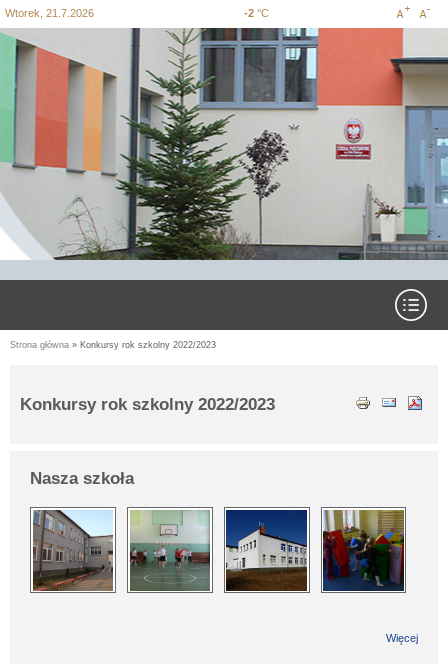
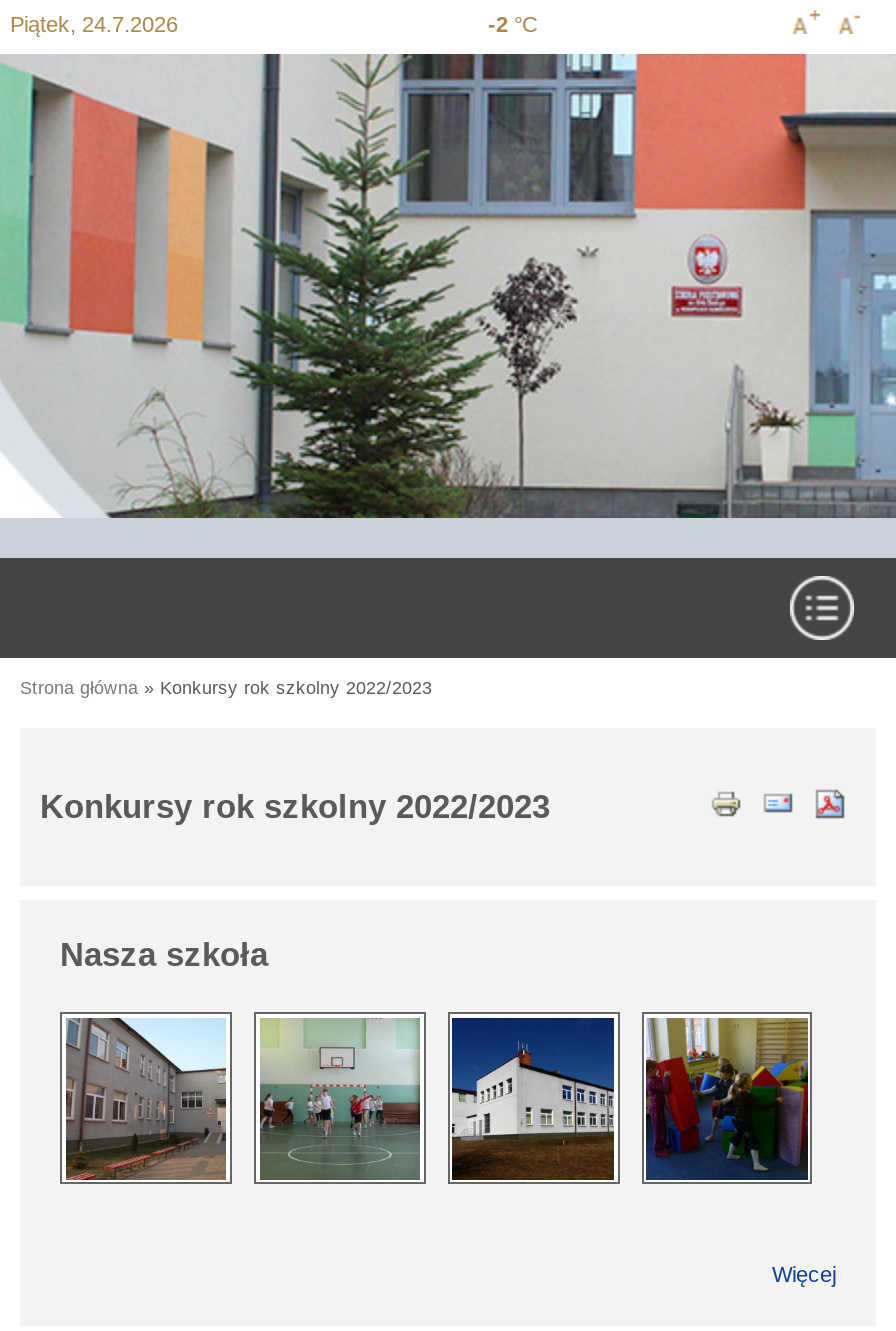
- Wtorek, 21.7.2026
+ Piątek, 24.7.2026
